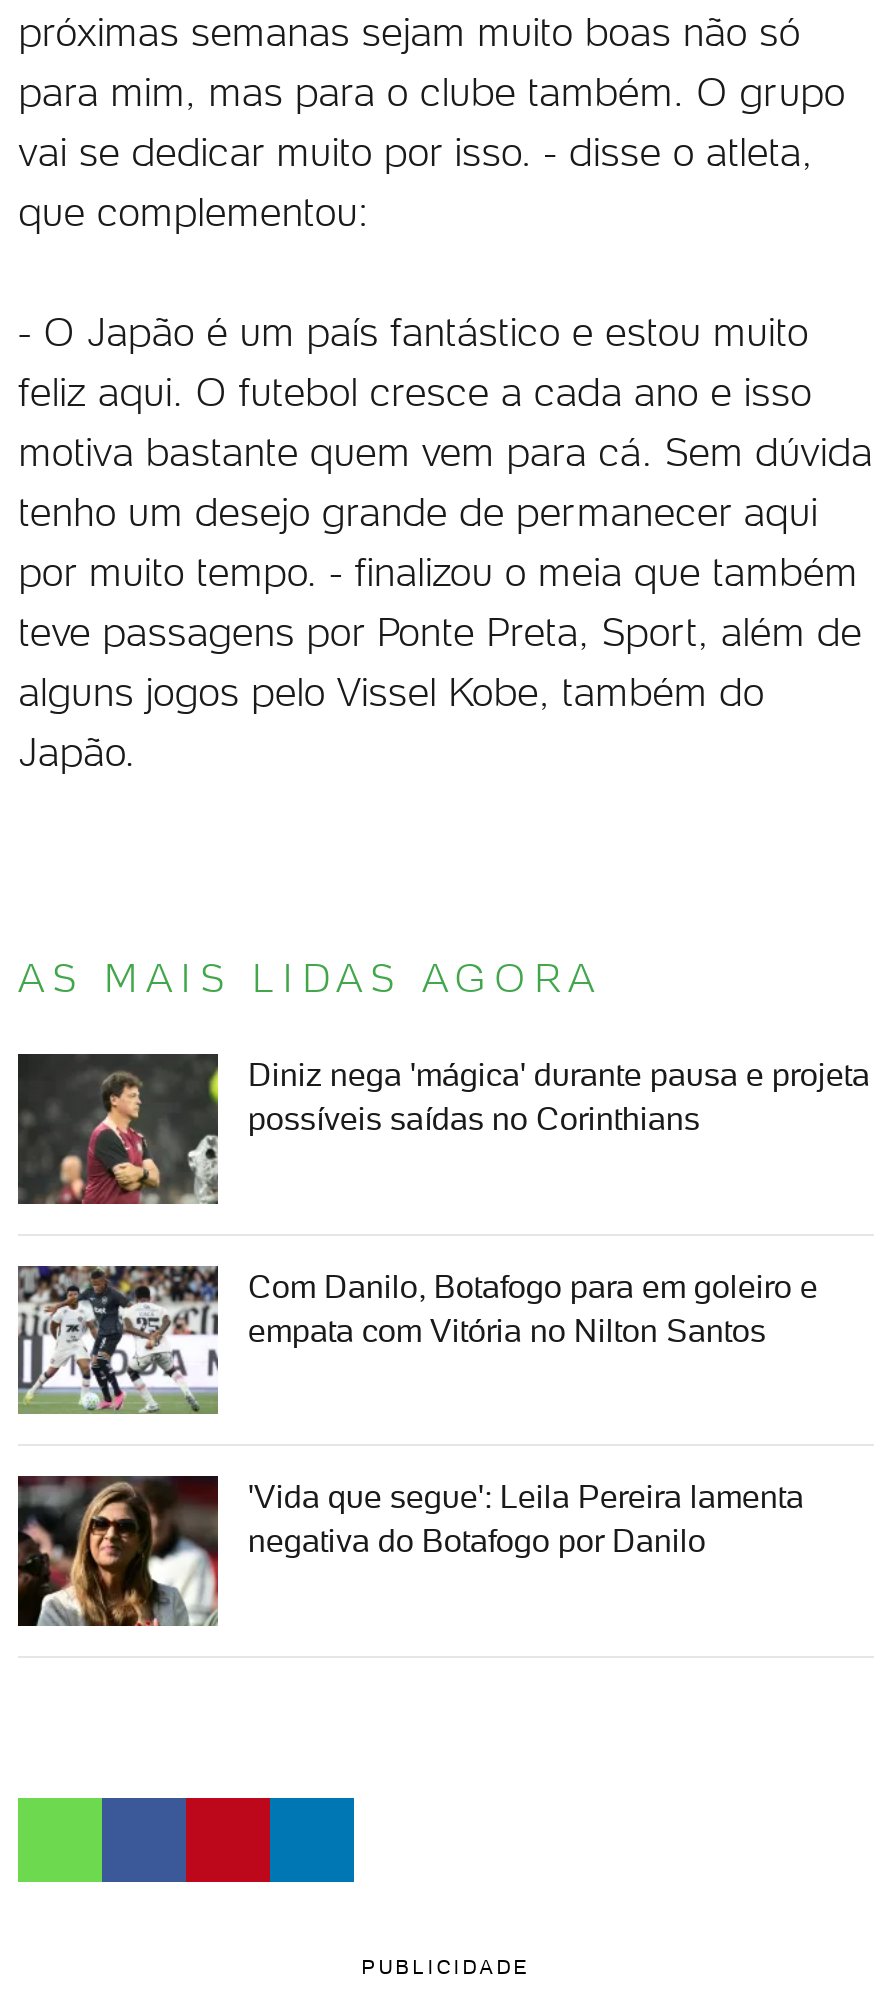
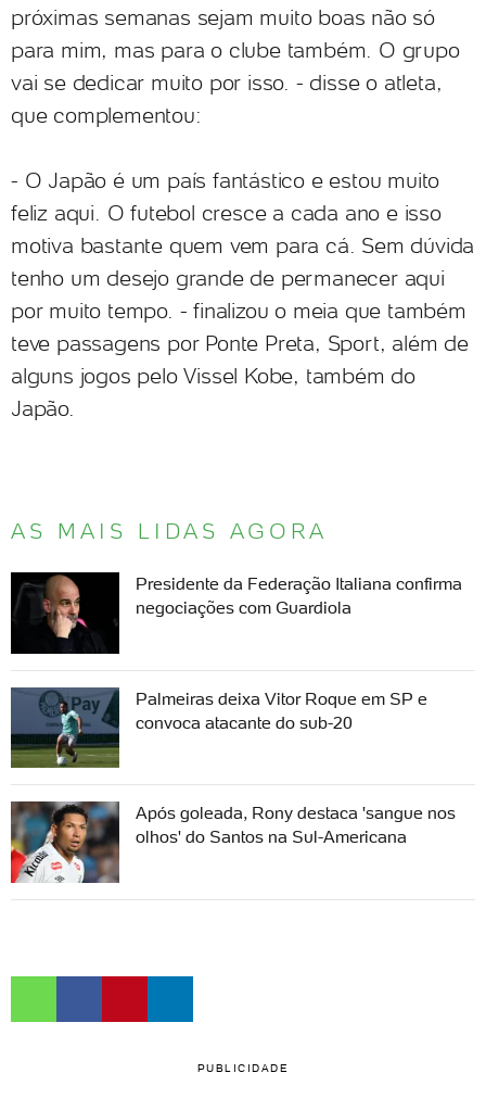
- [image]
- Diniz nega 'mágica' durante pausa e projeta
- possíveis saídas no Corinthians
+ [image]
+ Presidente da Federação Italiana confirma
+ negociações com Guardiola

- [image]
- Com Danilo, Botafogo para em goleiro e
- empata com Vitória no Nilton Santos
+ [image]
+ Palmeiras deixa Vitor Roque em SP e
+ convoca atacante do sub-20

- [image]
- 'Vida que segue': Leila Pereira lamenta
- negativa do Botafogo por Danilo
+ [image]
+ Após goleada, Rony destaca 'sangue nos
+ olhos' do Santos na Sul-Americana
